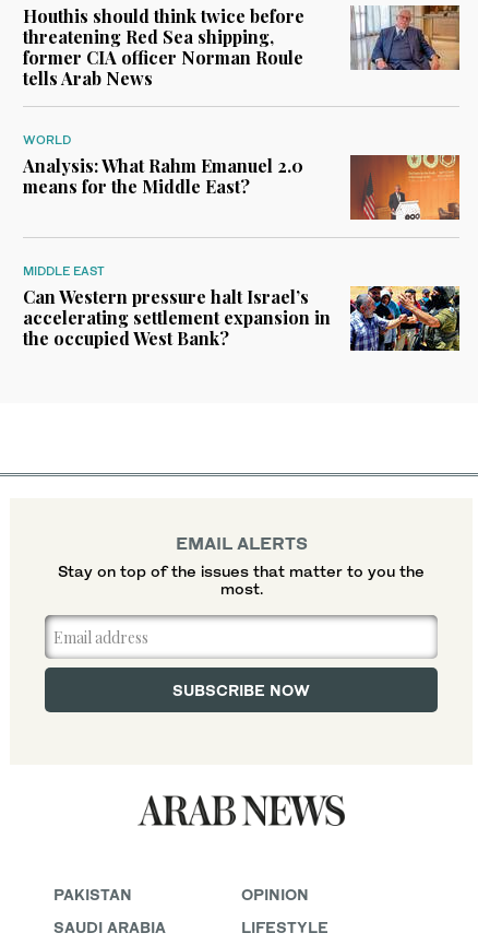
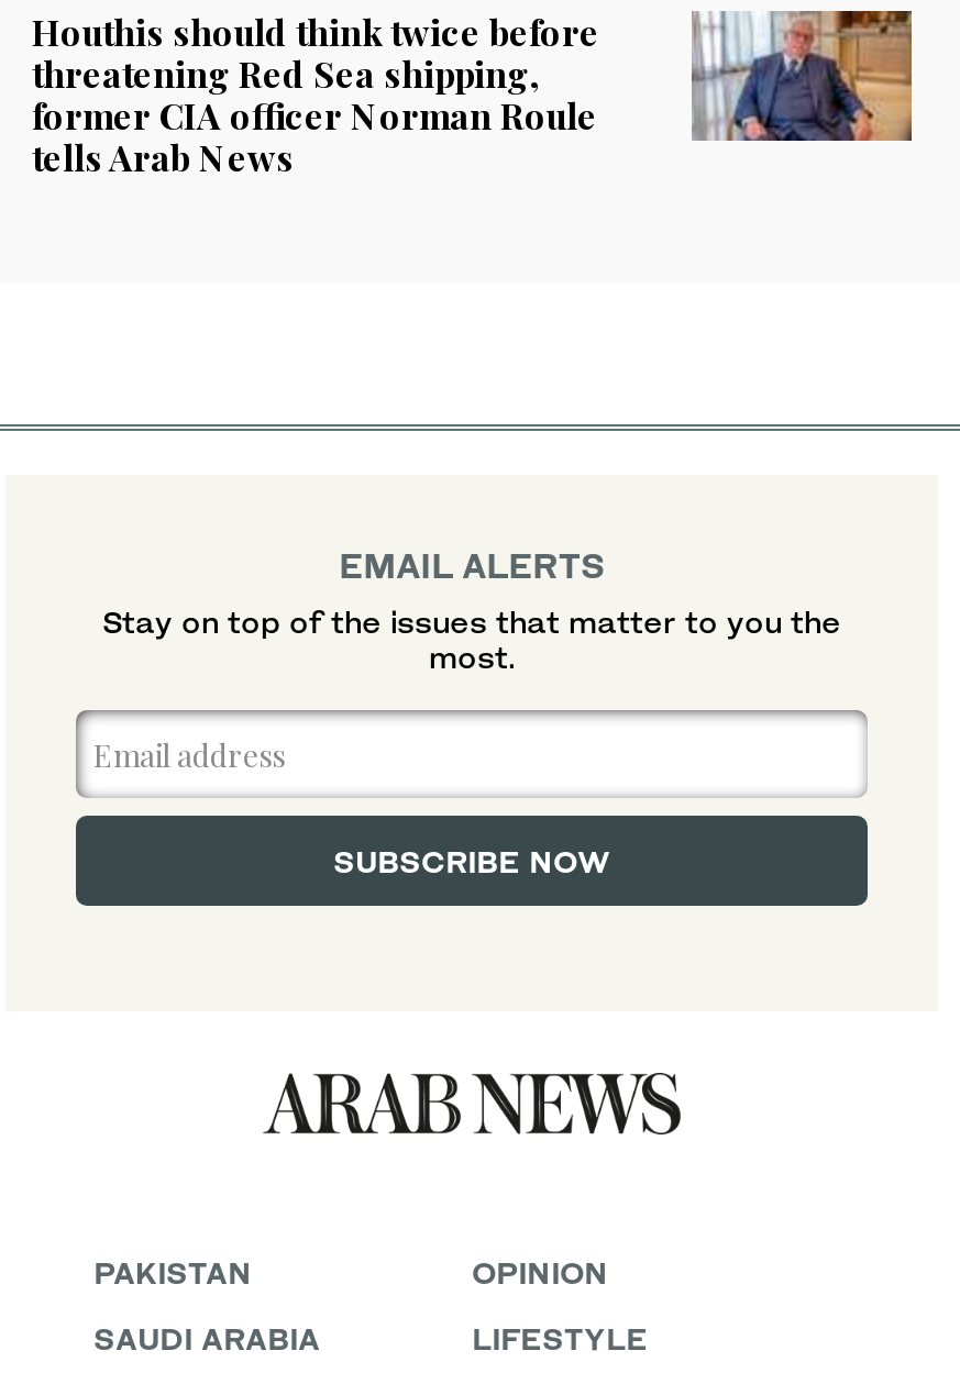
- WORLD
- Analysis: What Rahm Emanuel 2.0
- means for the Middle East?

- [image]

- [image]
- MIDDLE EAST
- Can Western pressure halt Israel’s
- accelerating settlement expansion in
- the occupied West Bank?
